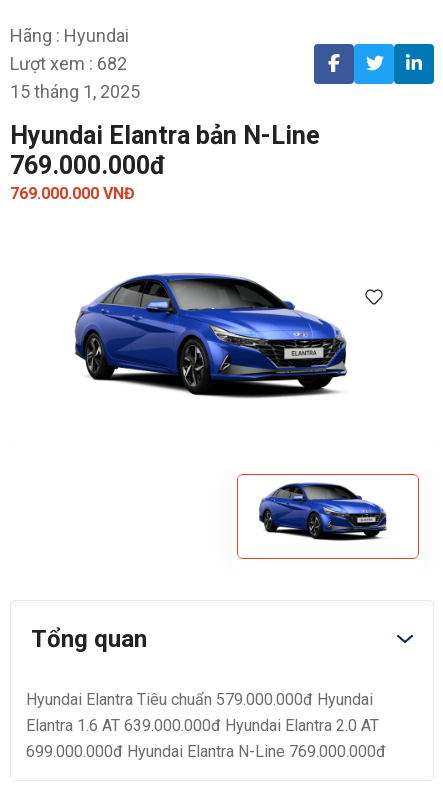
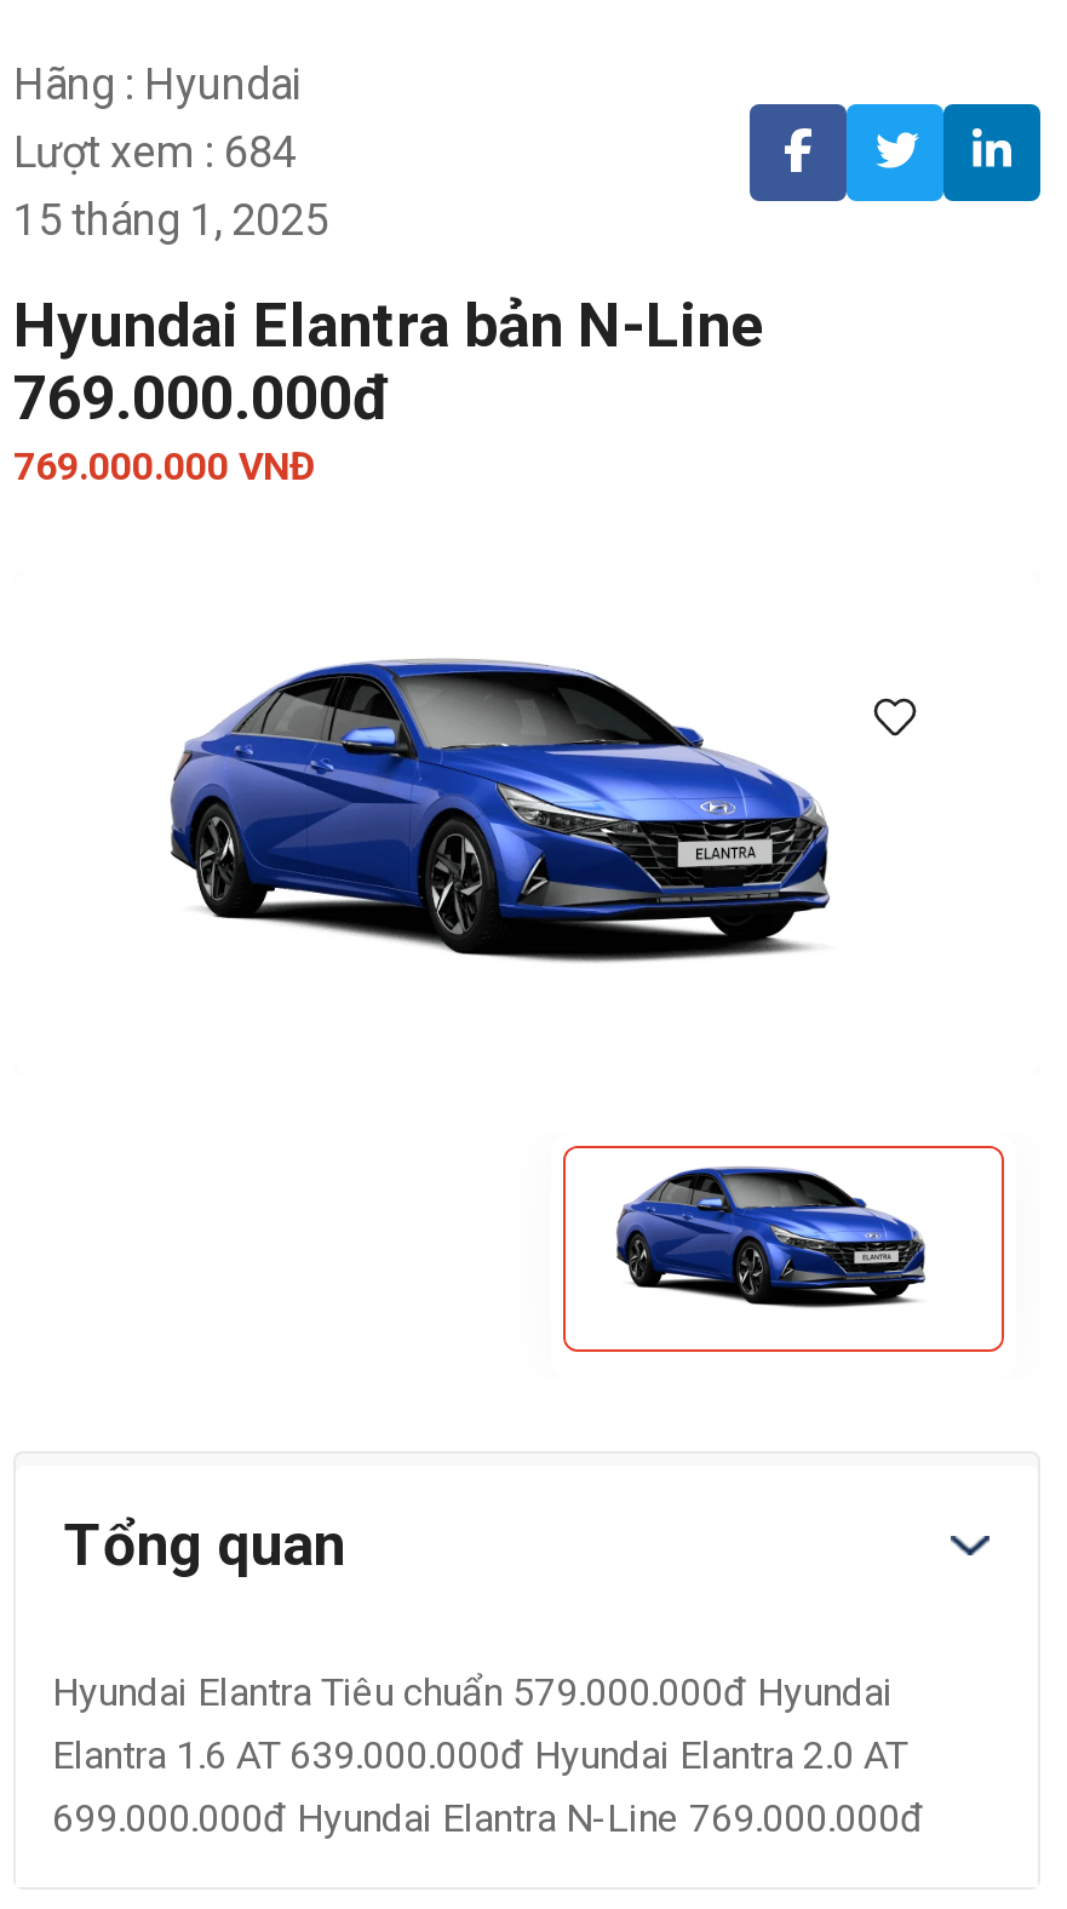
- Lượt xem : 682
+ Lượt xem : 684
